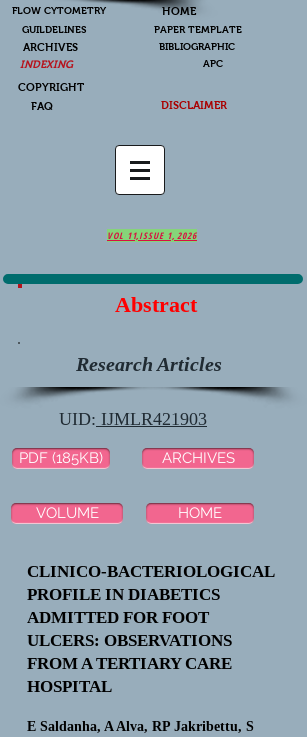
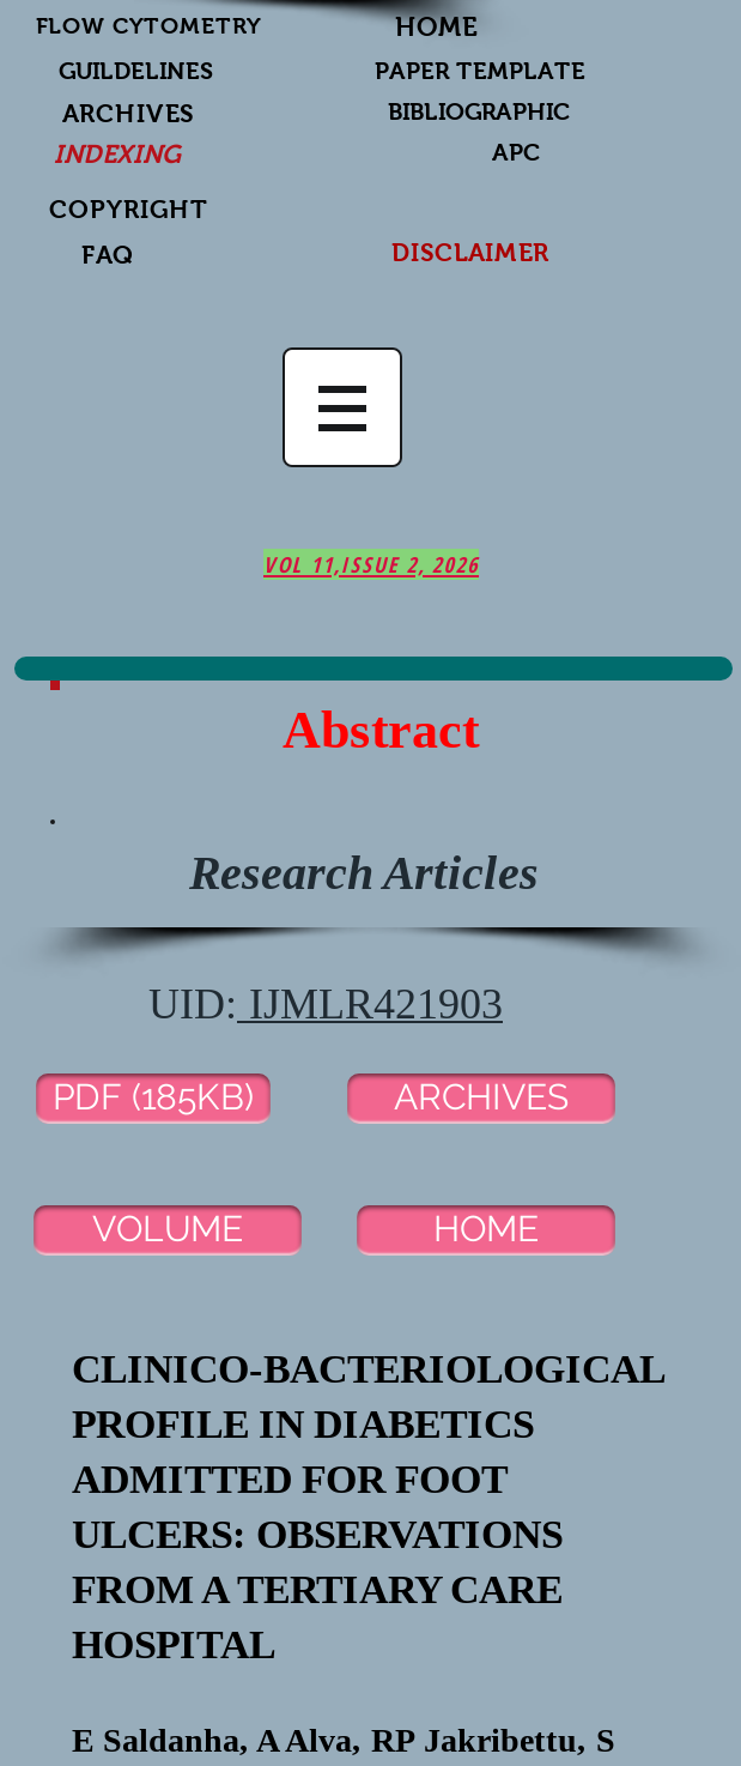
- VOL 11,ISSUE 1, 2026
+ VOL 11,ISSUE 2, 2026
